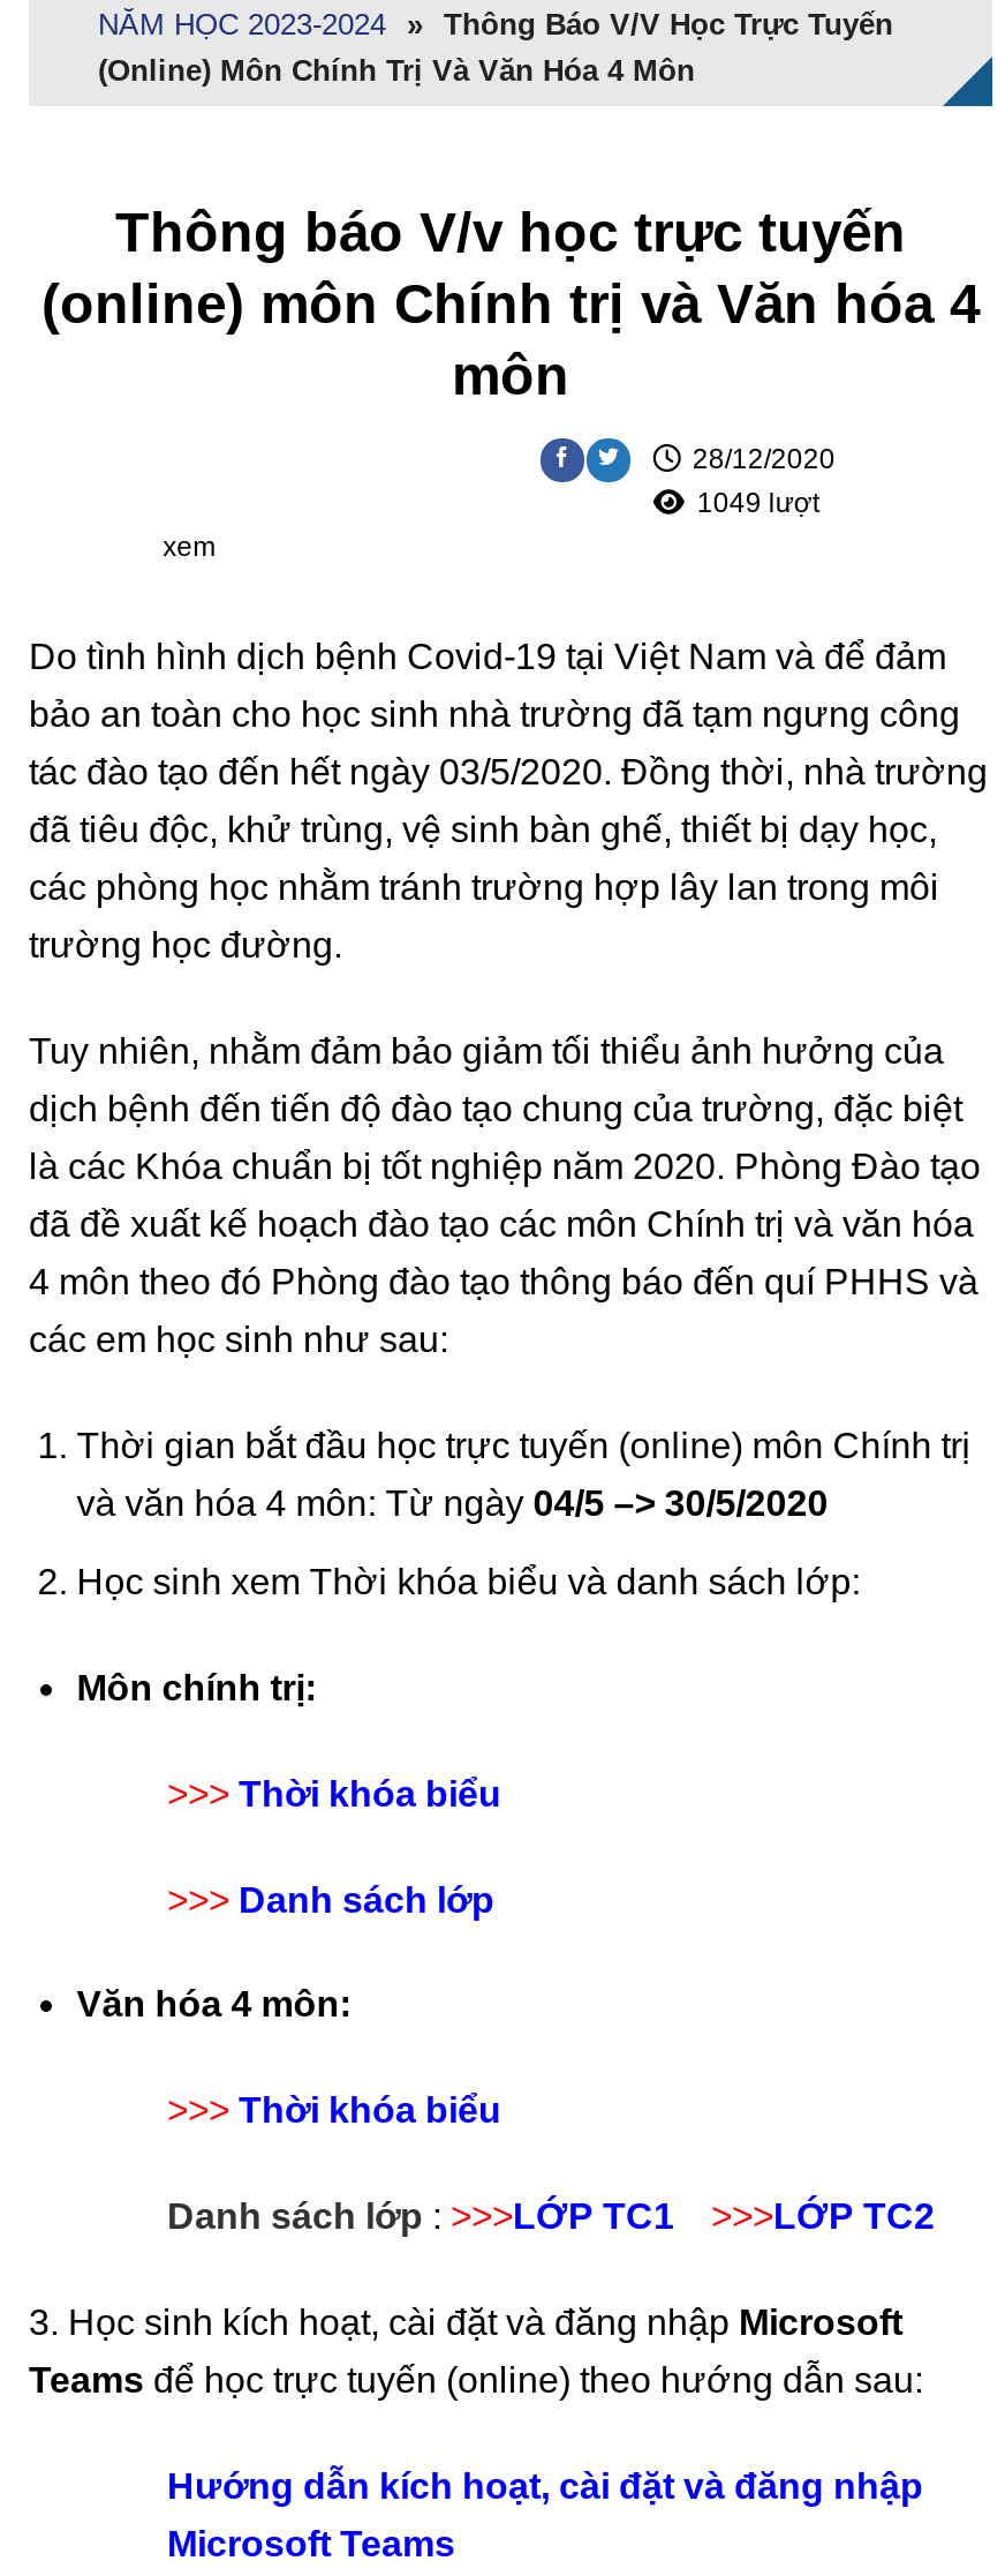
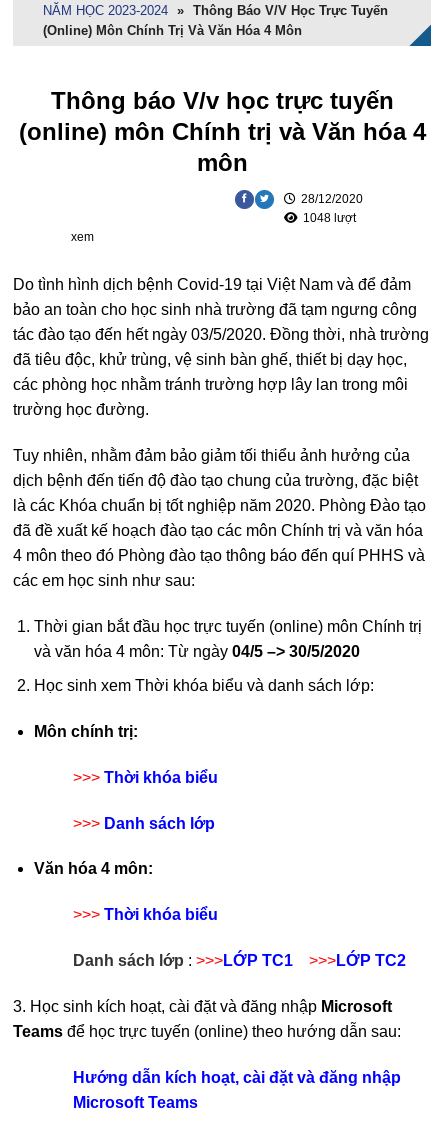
- 1049 lượt
+ 1048 lượt
